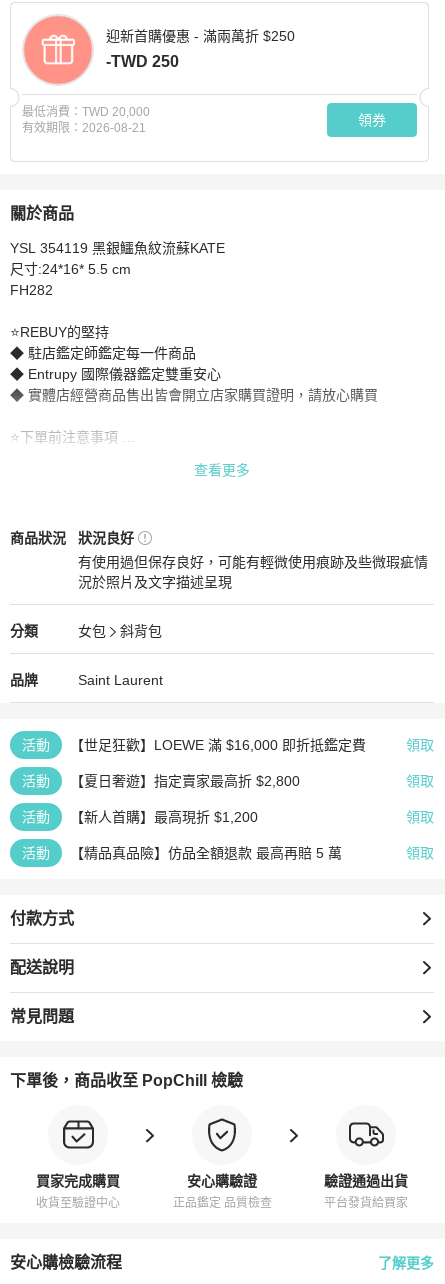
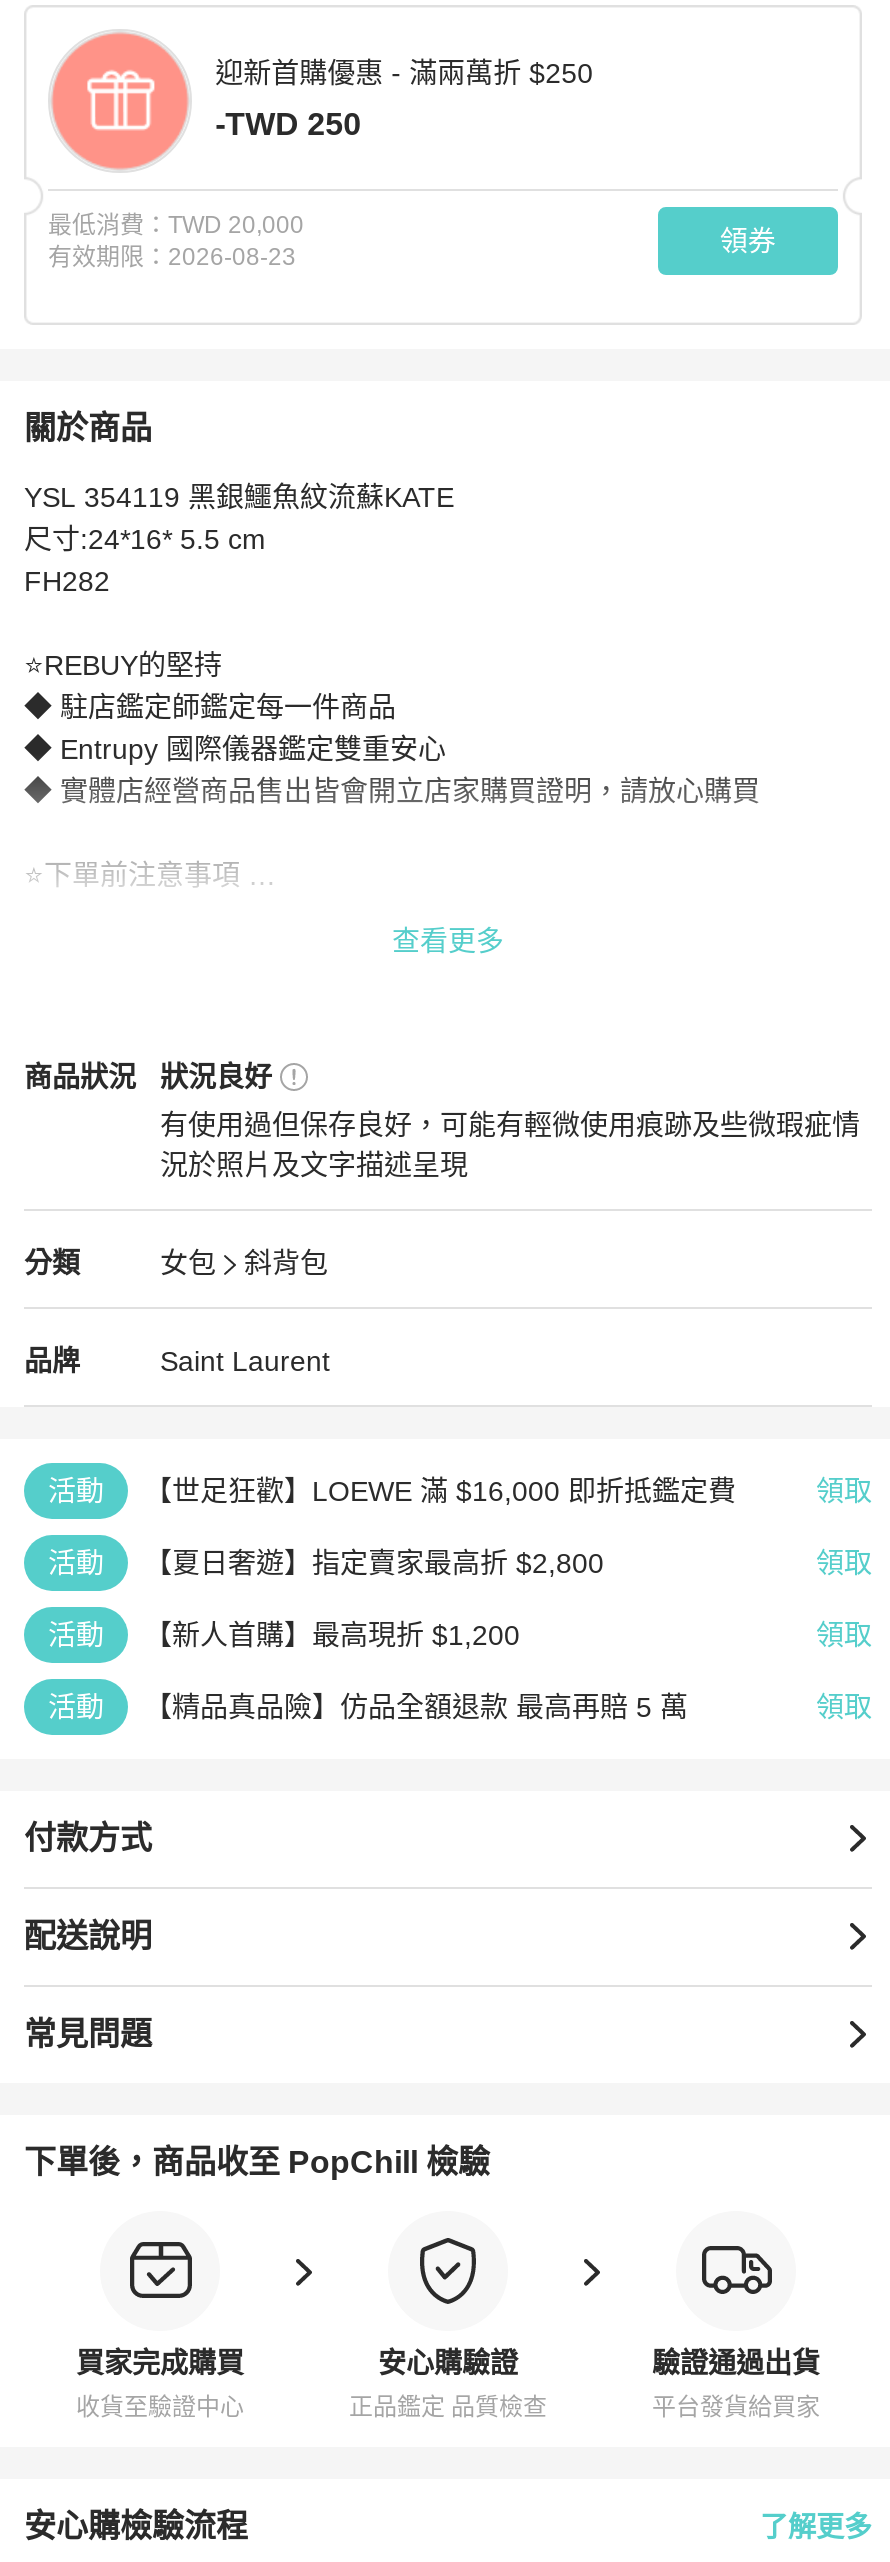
- 有效期限：2026-08-21
+ 有效期限：2026-08-23
